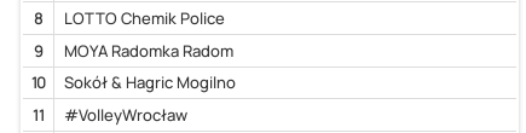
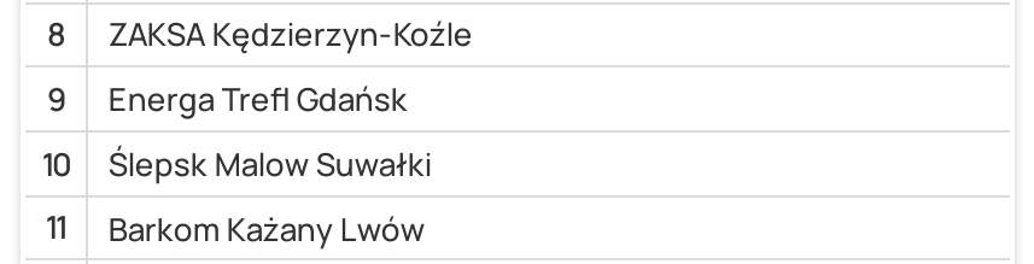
- LOTTO Chemik Police
+ ZAKSA Kędzierzyn-Koźle

- MOYA Radomka Radom
+ Energa Trefl Gdańsk

- Sokół & Hagric Mogilno
+ Ślepsk Malow Suwałki

- #VolleyWrocław
+ Barkom Każany Lwów
